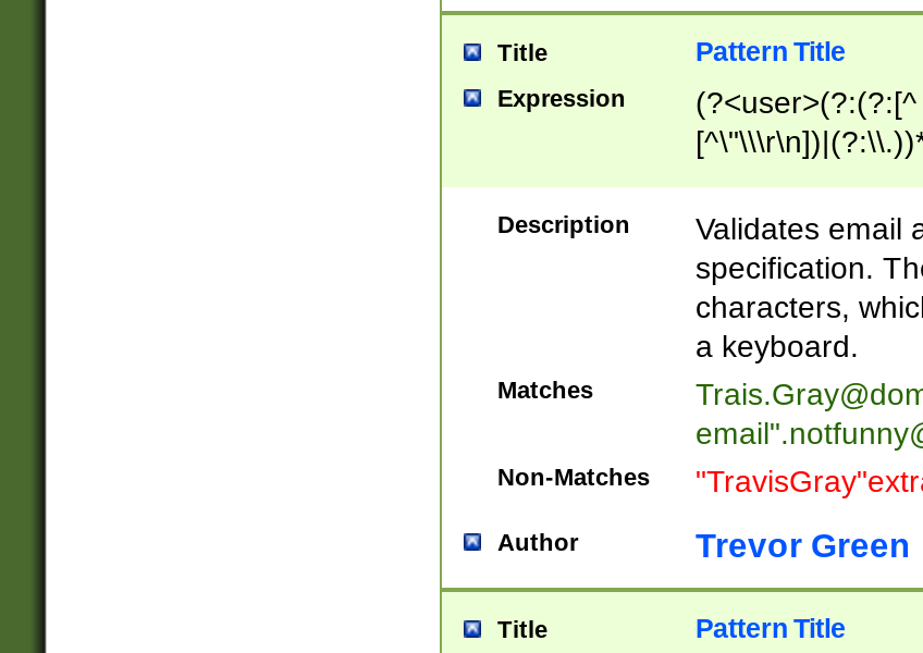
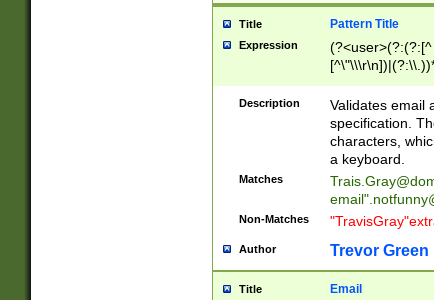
- Pattern Title
+ Email
